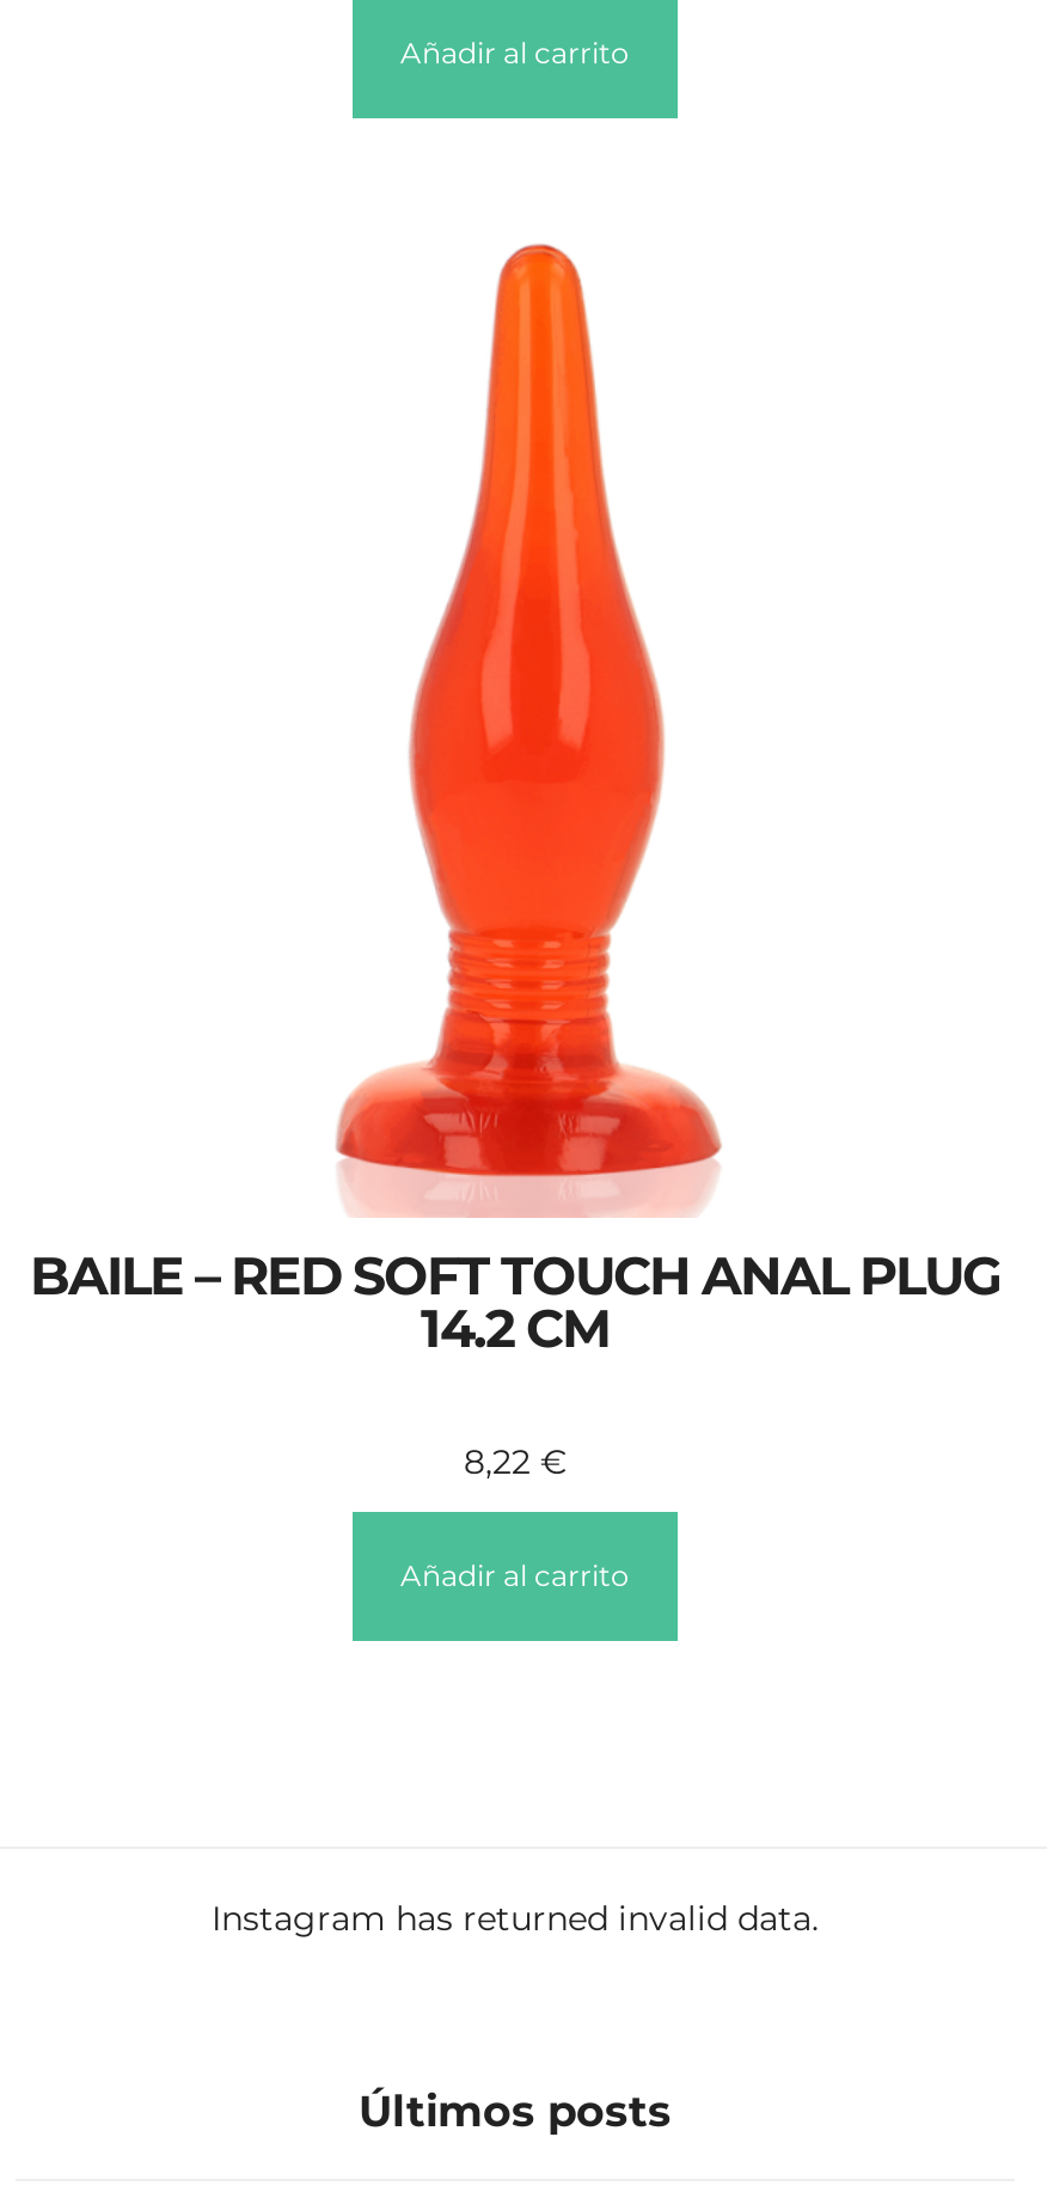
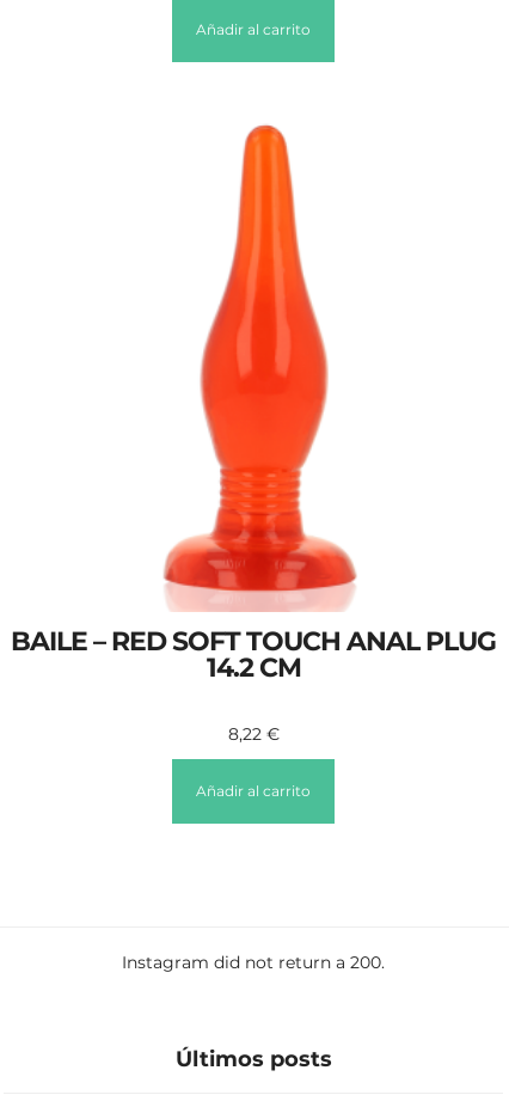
- Instagram has returned invalid data.
+ Instagram did not return a 200.
